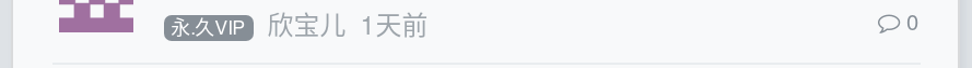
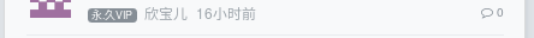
- 欣宝儿 1天前
+ 欣宝儿 16小时前
